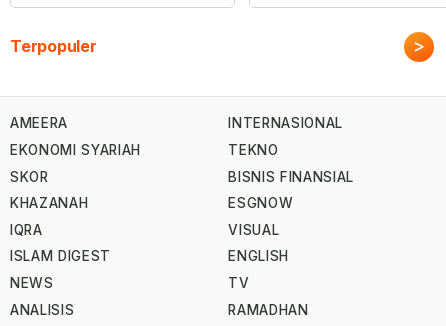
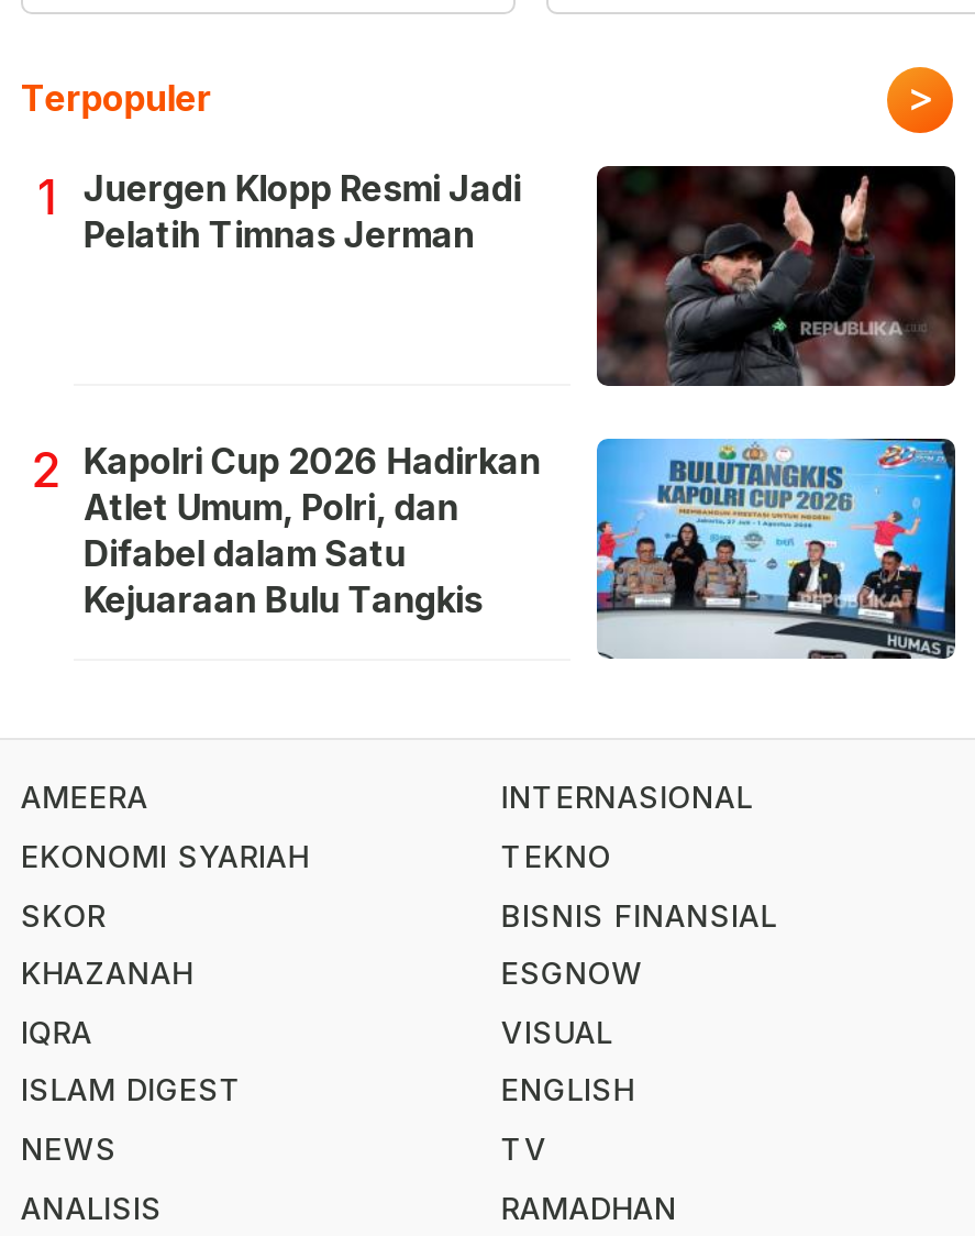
+ [image]
+ 2 Kapolri Cup 2026 Hadirkan
+ Atlet Umum, Polri, dan
+ Difabel dalam Satu
+ Kejuaraan Bulu Tangkis

+ [image]
+ 1
+ Juergen Klopp Resmi Jadi
+ Pelatih Timnas Jerman
